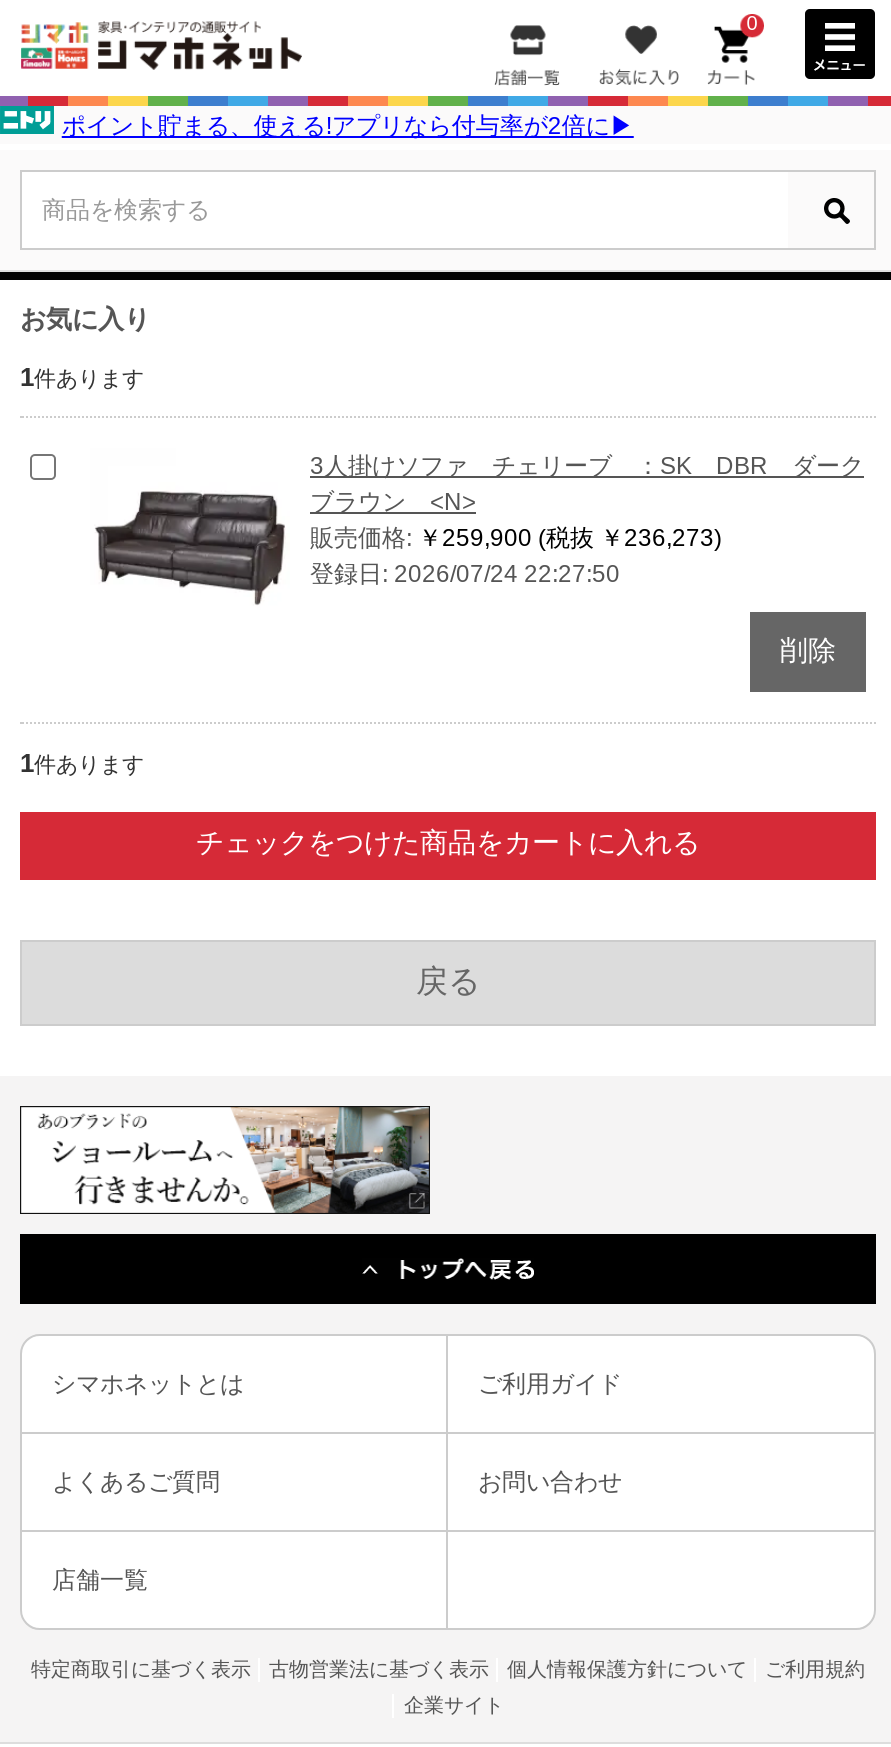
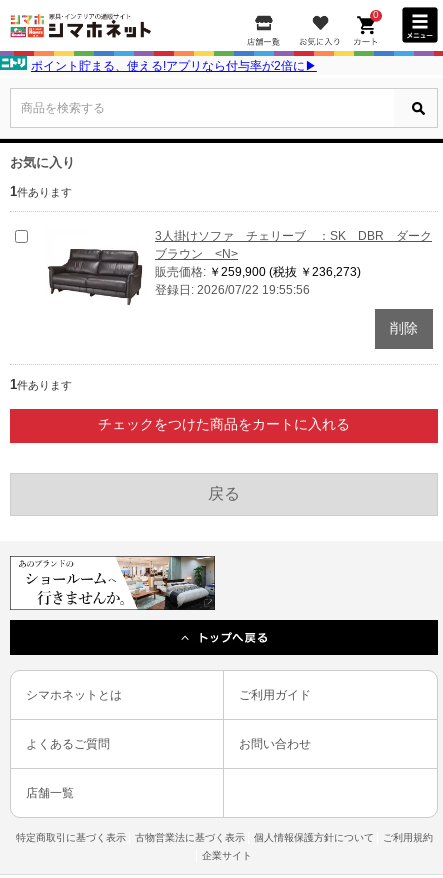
- 登録日: 2026/07/24 22:27:50
+ 登録日: 2026/07/22 19:55:56
